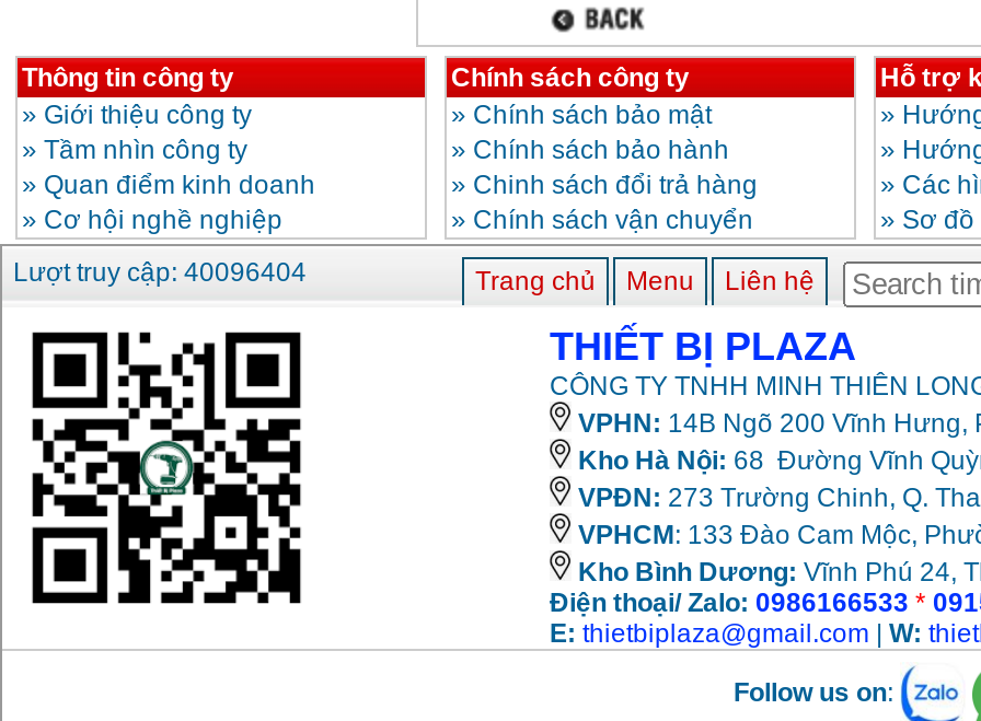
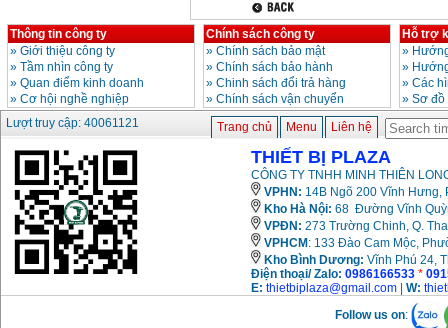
- Lượt truy cập: 40096404
+ Lượt truy cập: 40061121
